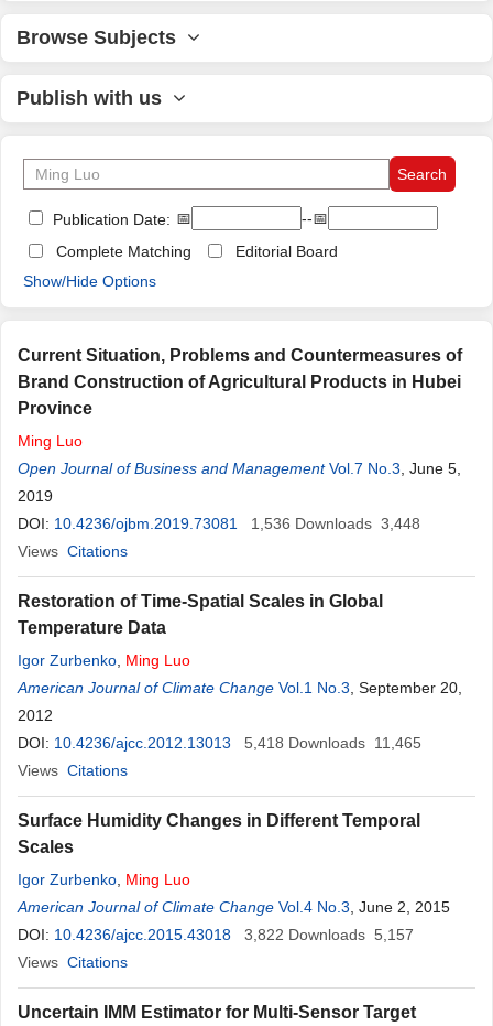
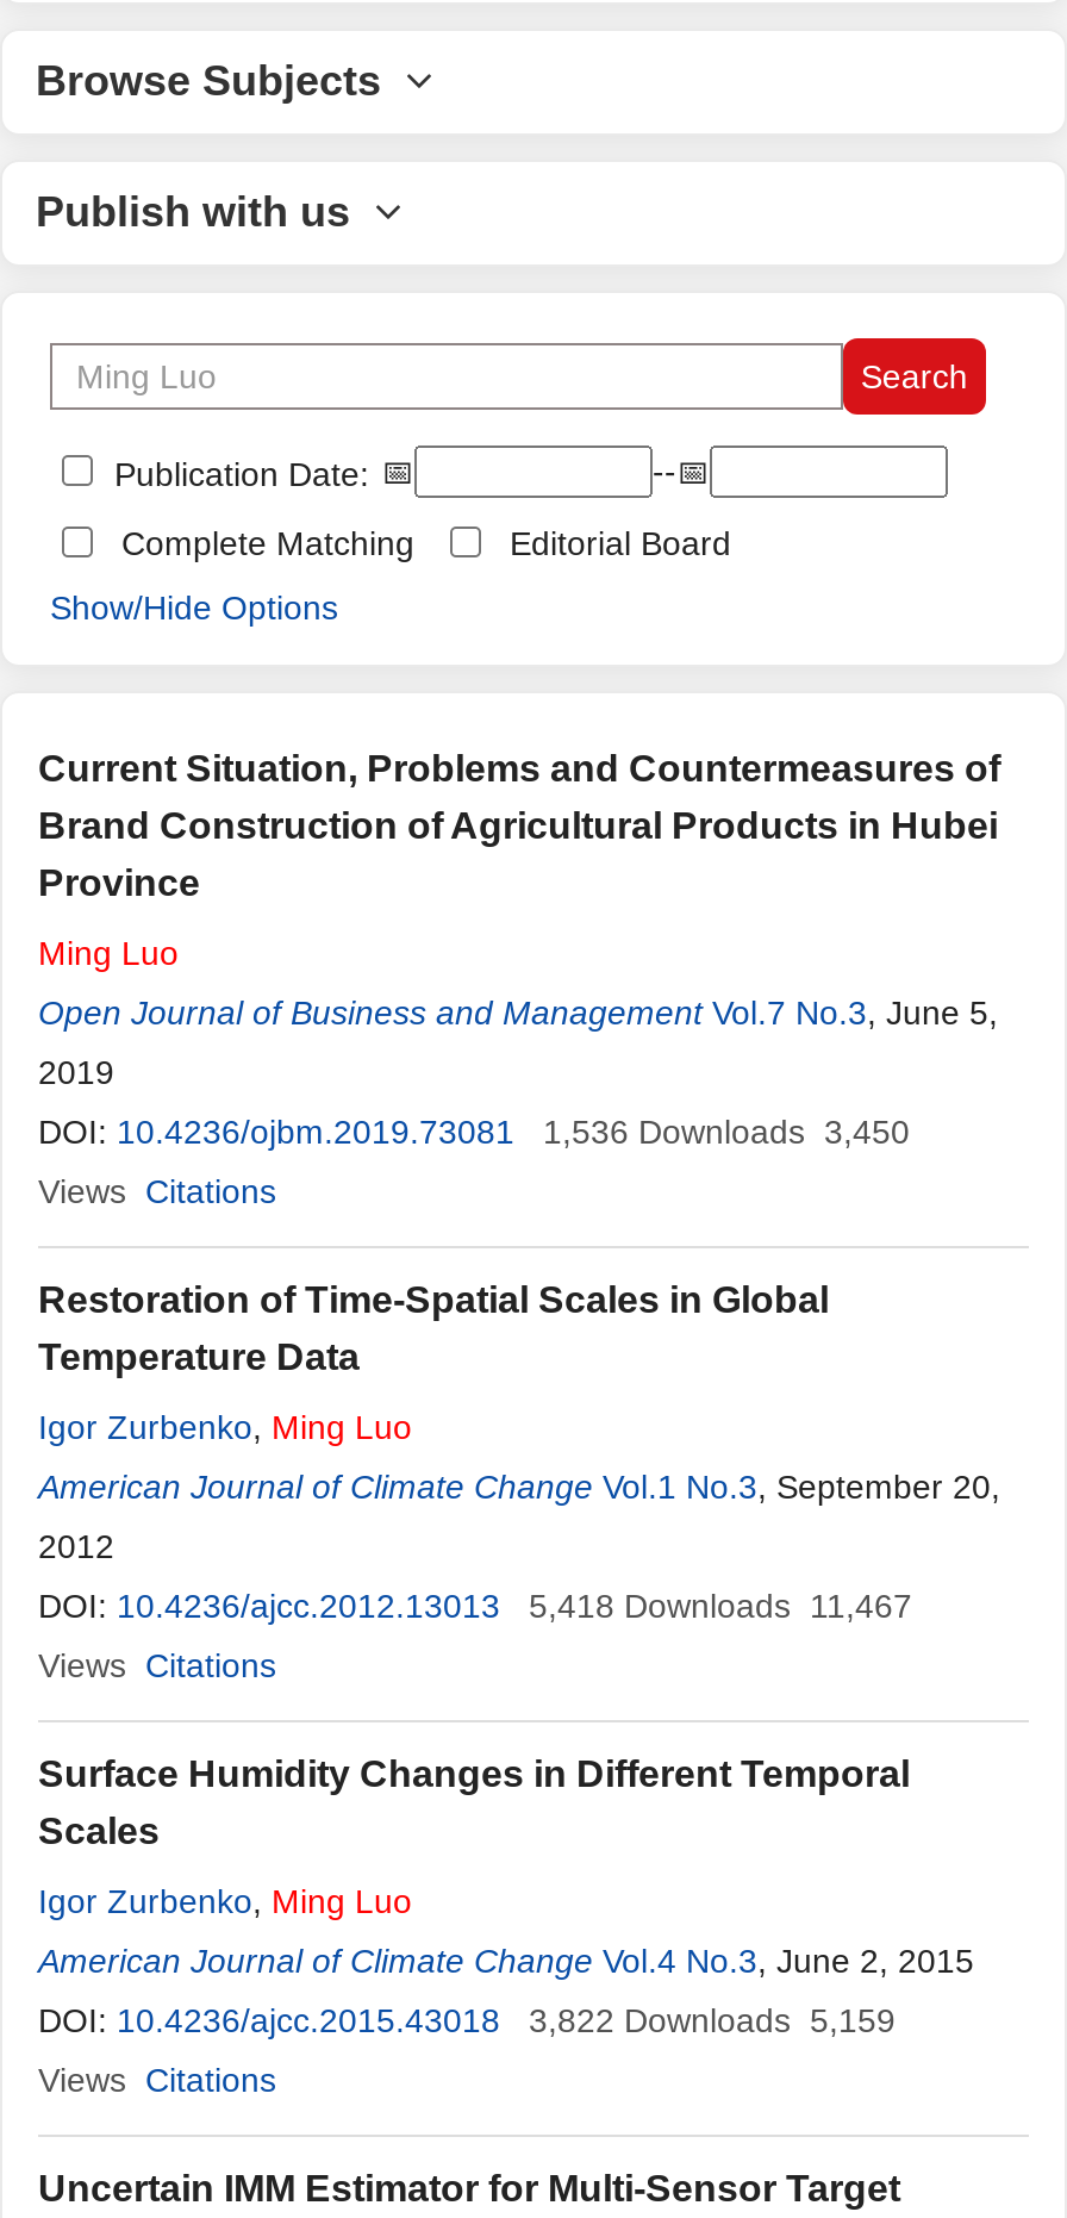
- DOI: 10.4236/ojbm.2019.73081 1,536 Downloads 3,448
+ DOI: 10.4236/ojbm.2019.73081 1,536 Downloads 3,450

- DOI: 10.4236/ajcc.2012.13013 5,418 Downloads 11,465
+ DOI: 10.4236/ajcc.2012.13013 5,418 Downloads 11,467

- DOI: 10.4236/ajcc.2015.43018 3,822 Downloads 5,157
+ DOI: 10.4236/ajcc.2015.43018 3,822 Downloads 5,159
